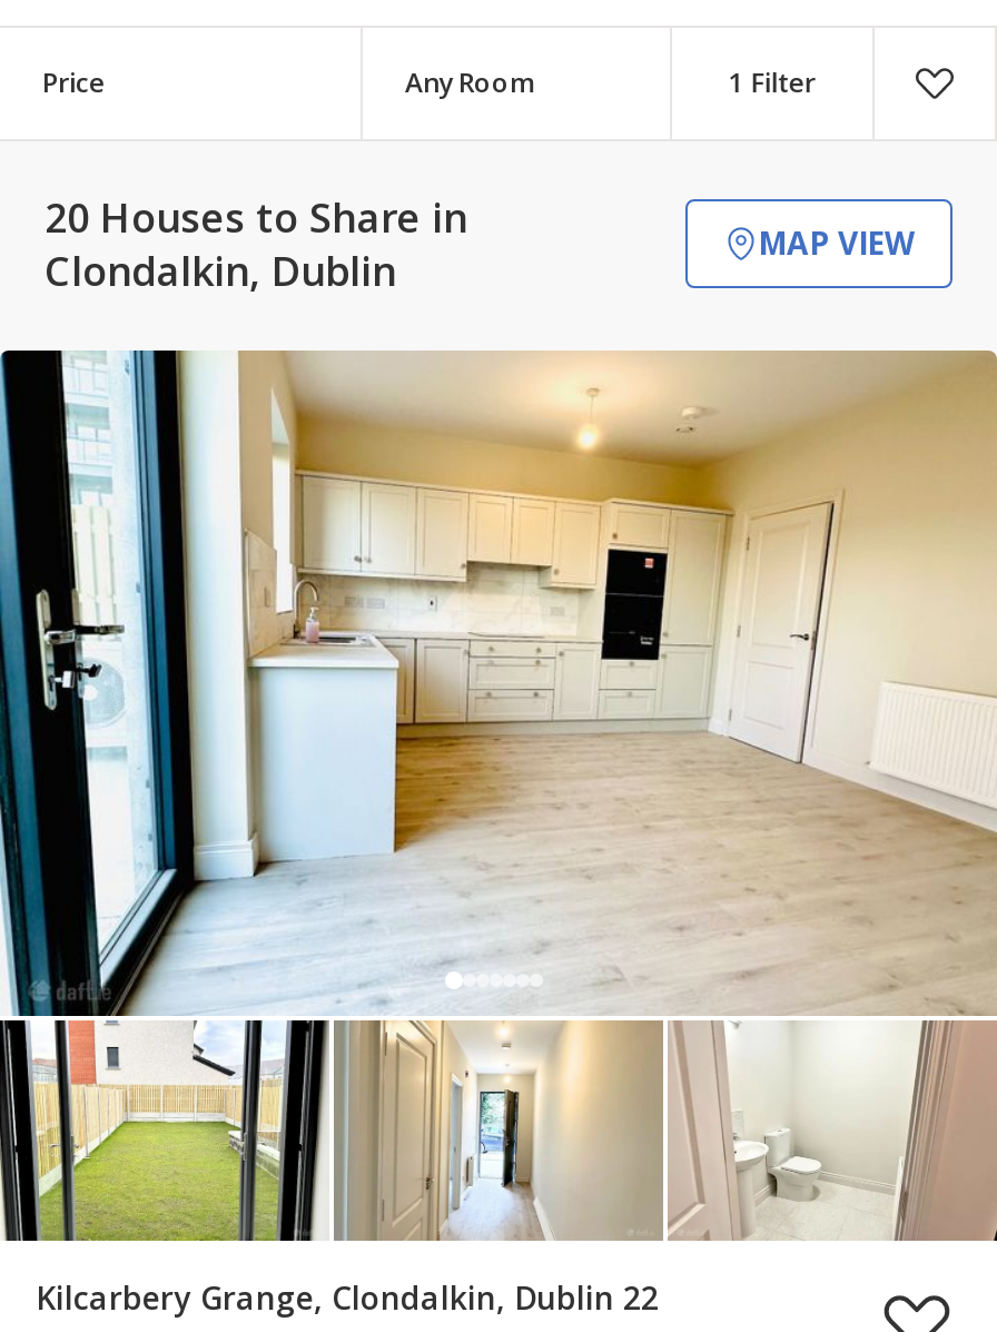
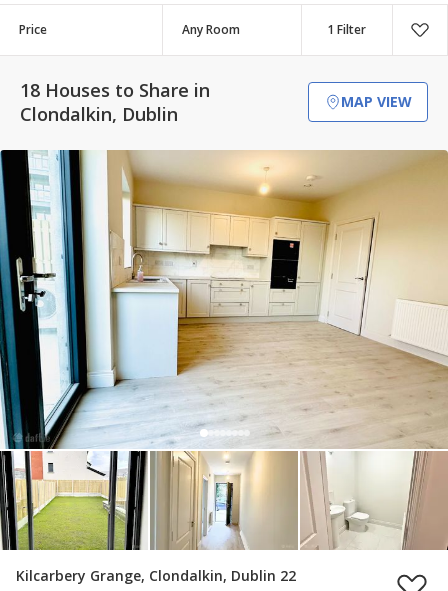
- 20 Houses to Share in
+ 18 Houses to Share in
